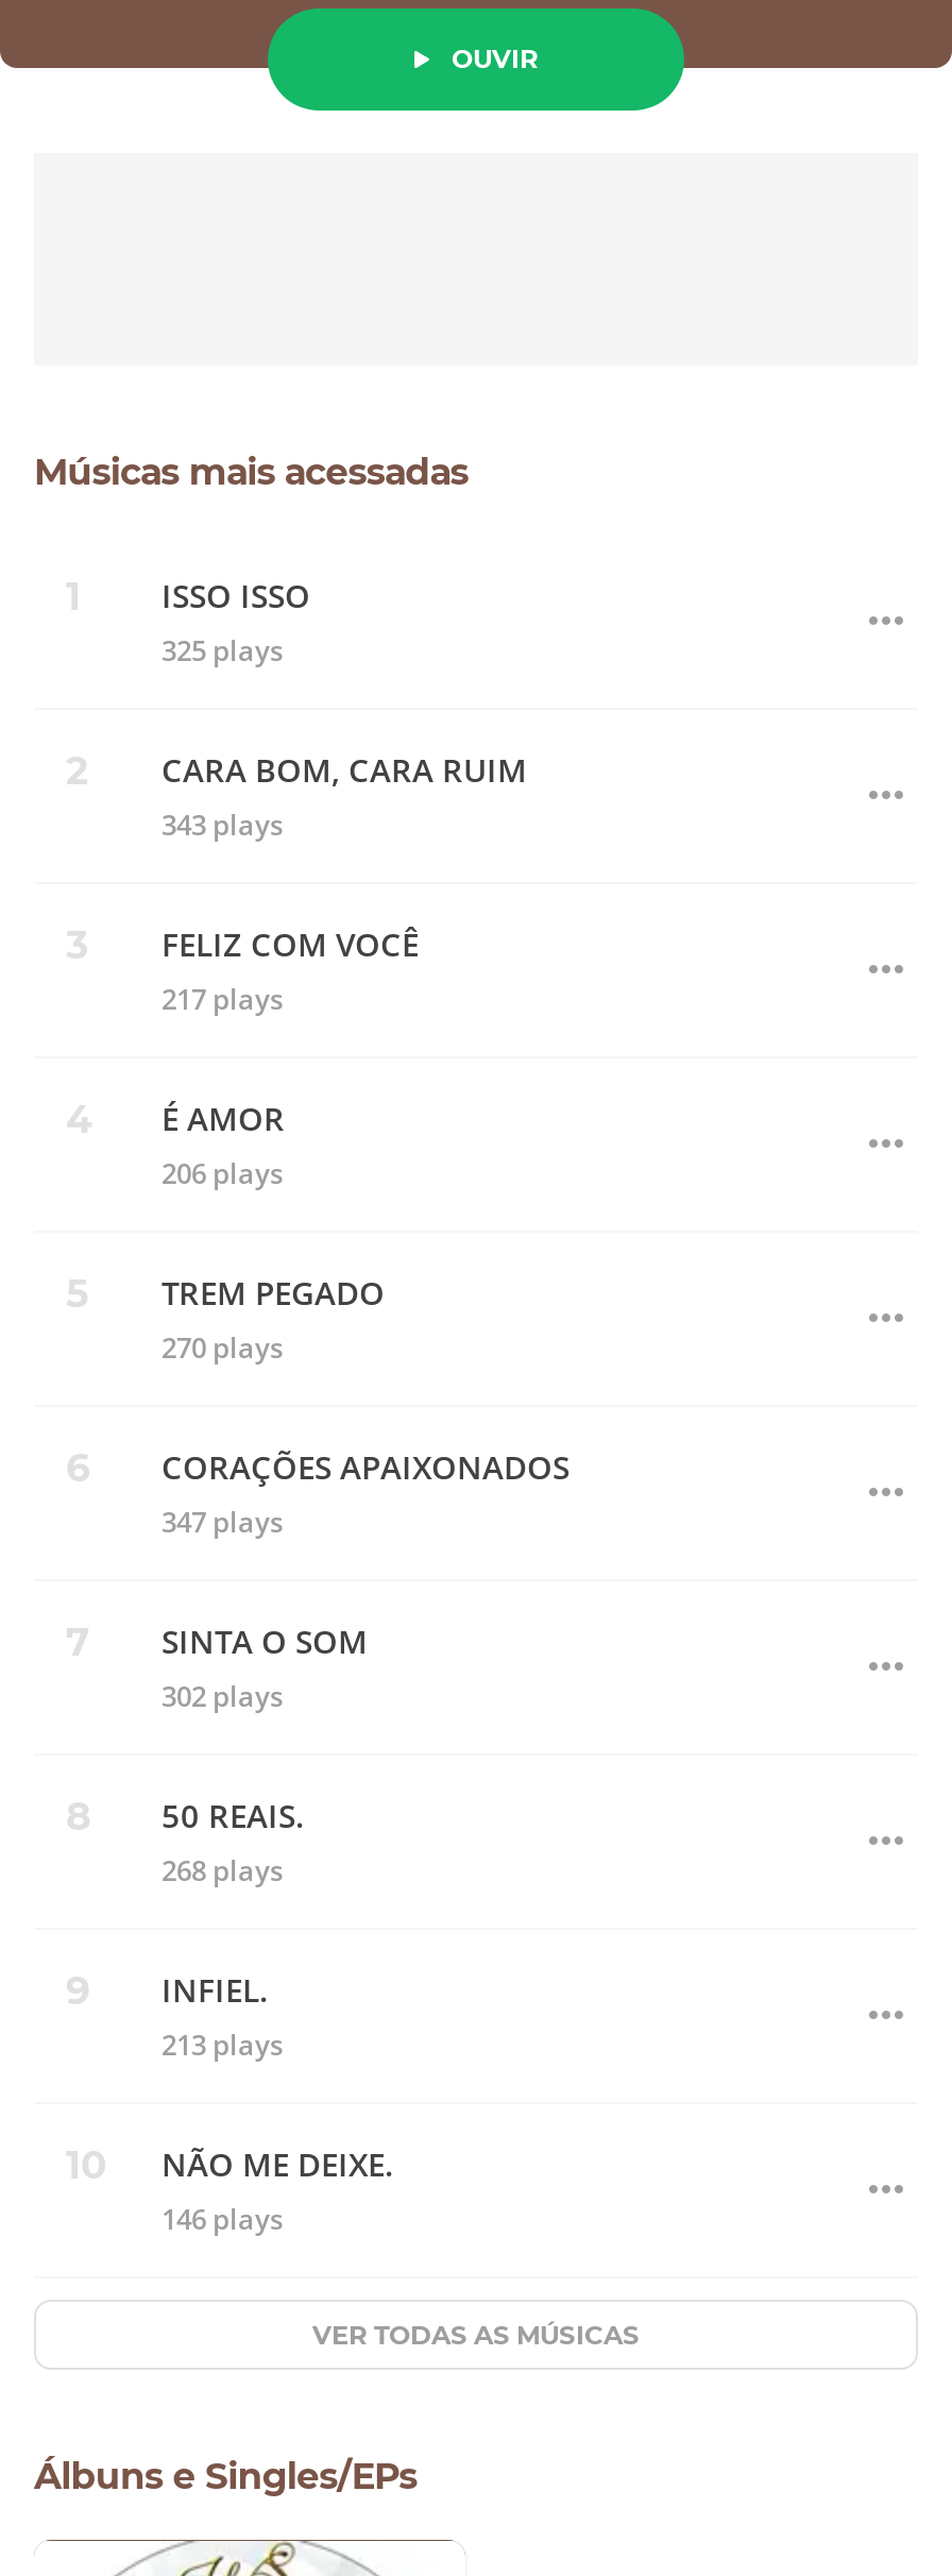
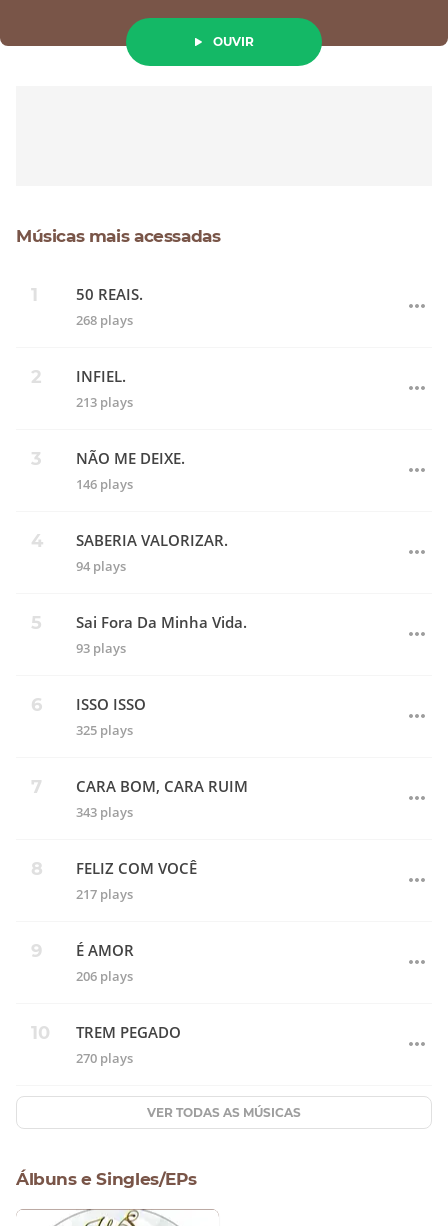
+ SABERIA VALORIZAR.
+ 94 plays
+ Sai Fora Da Minha Vida.
+ 93 plays

moved down: ISSO ISSO | 325 plays | CARA BOM, CARA RUIM | ... | TREM PEGADO | 270 plays

- CORAÇÕES APAIXONADOS
- 347 plays
- SINTA O SOM
- 302 plays

moved up: 50 REAIS. | 268 plays | INFIEL. | 213 plays | NÃO ME DEIXE. | 146 plays
